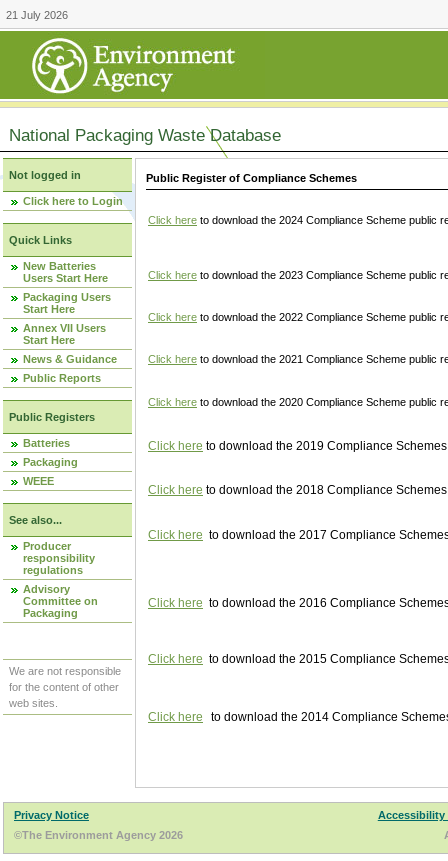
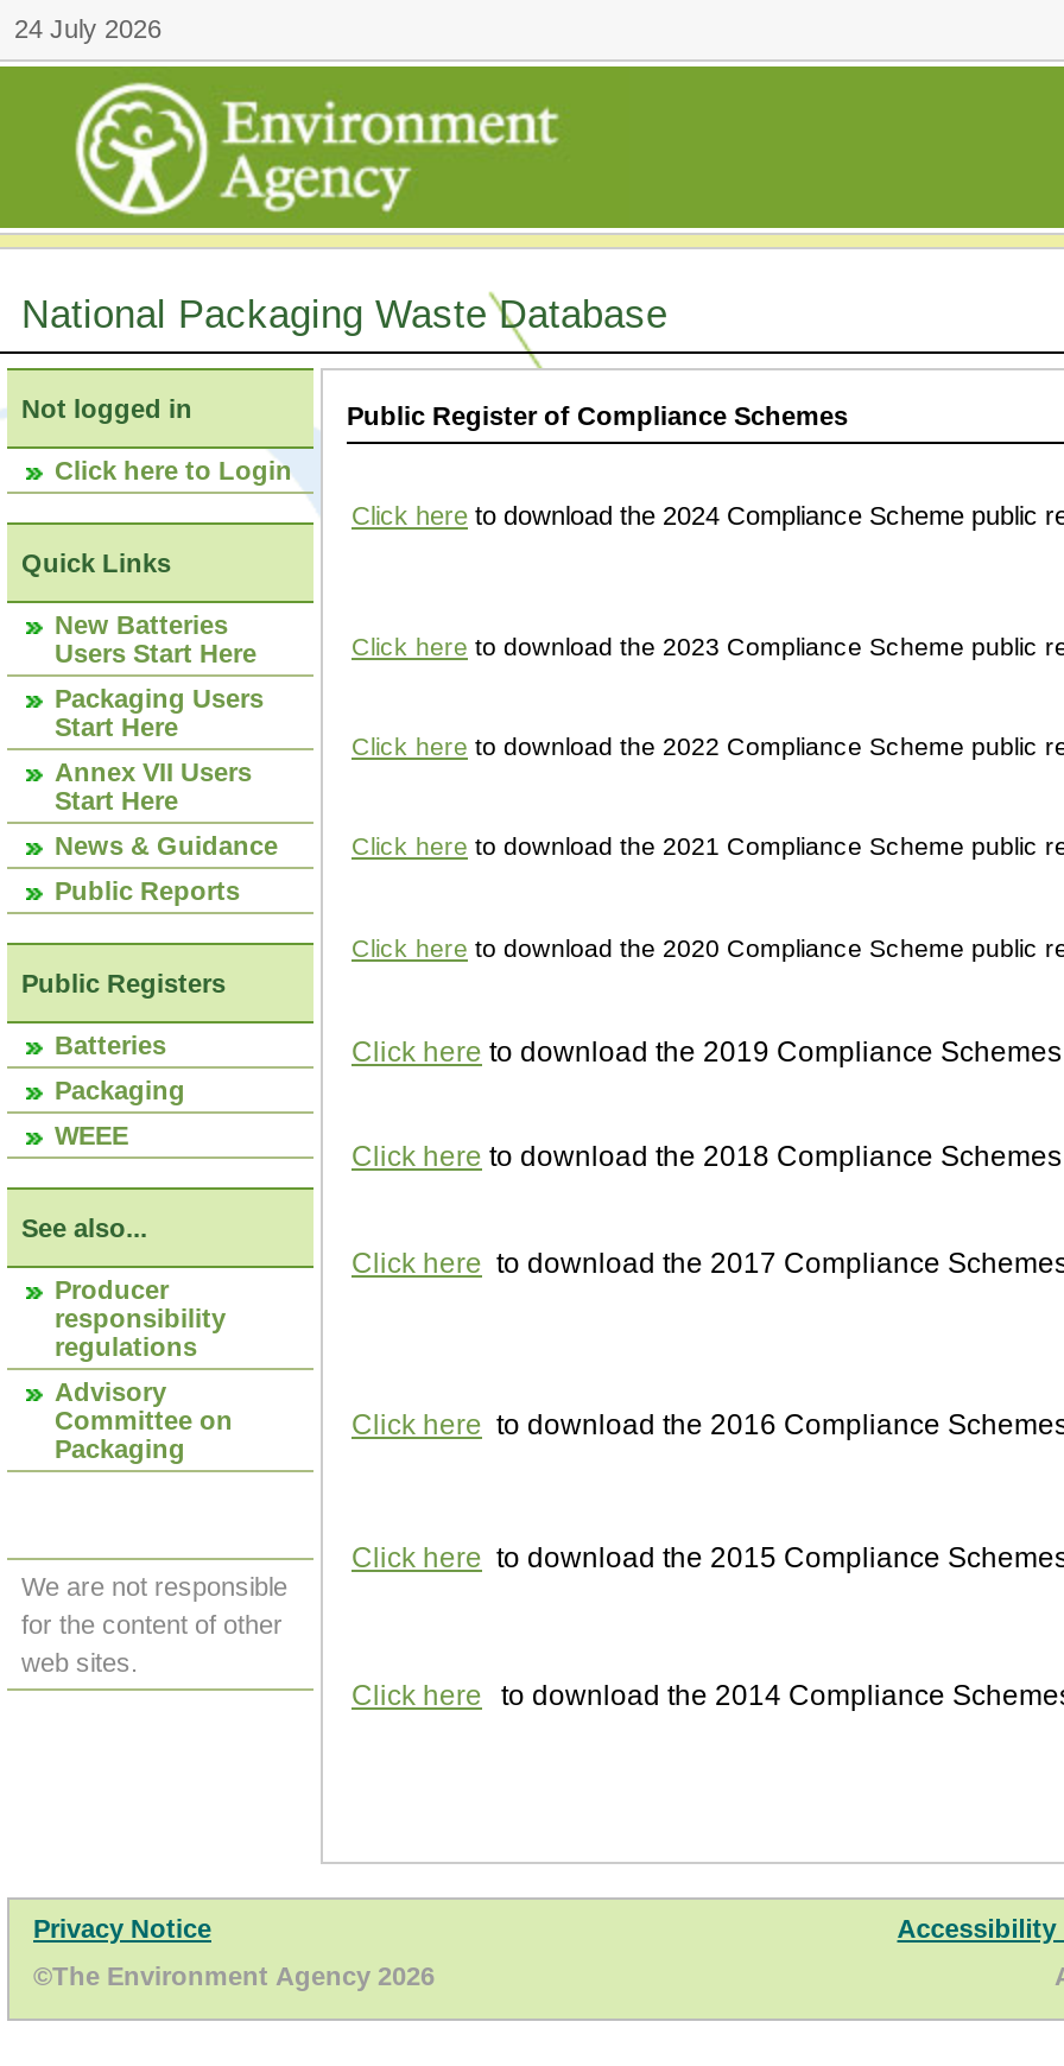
- 21 July 2026
+ 24 July 2026
